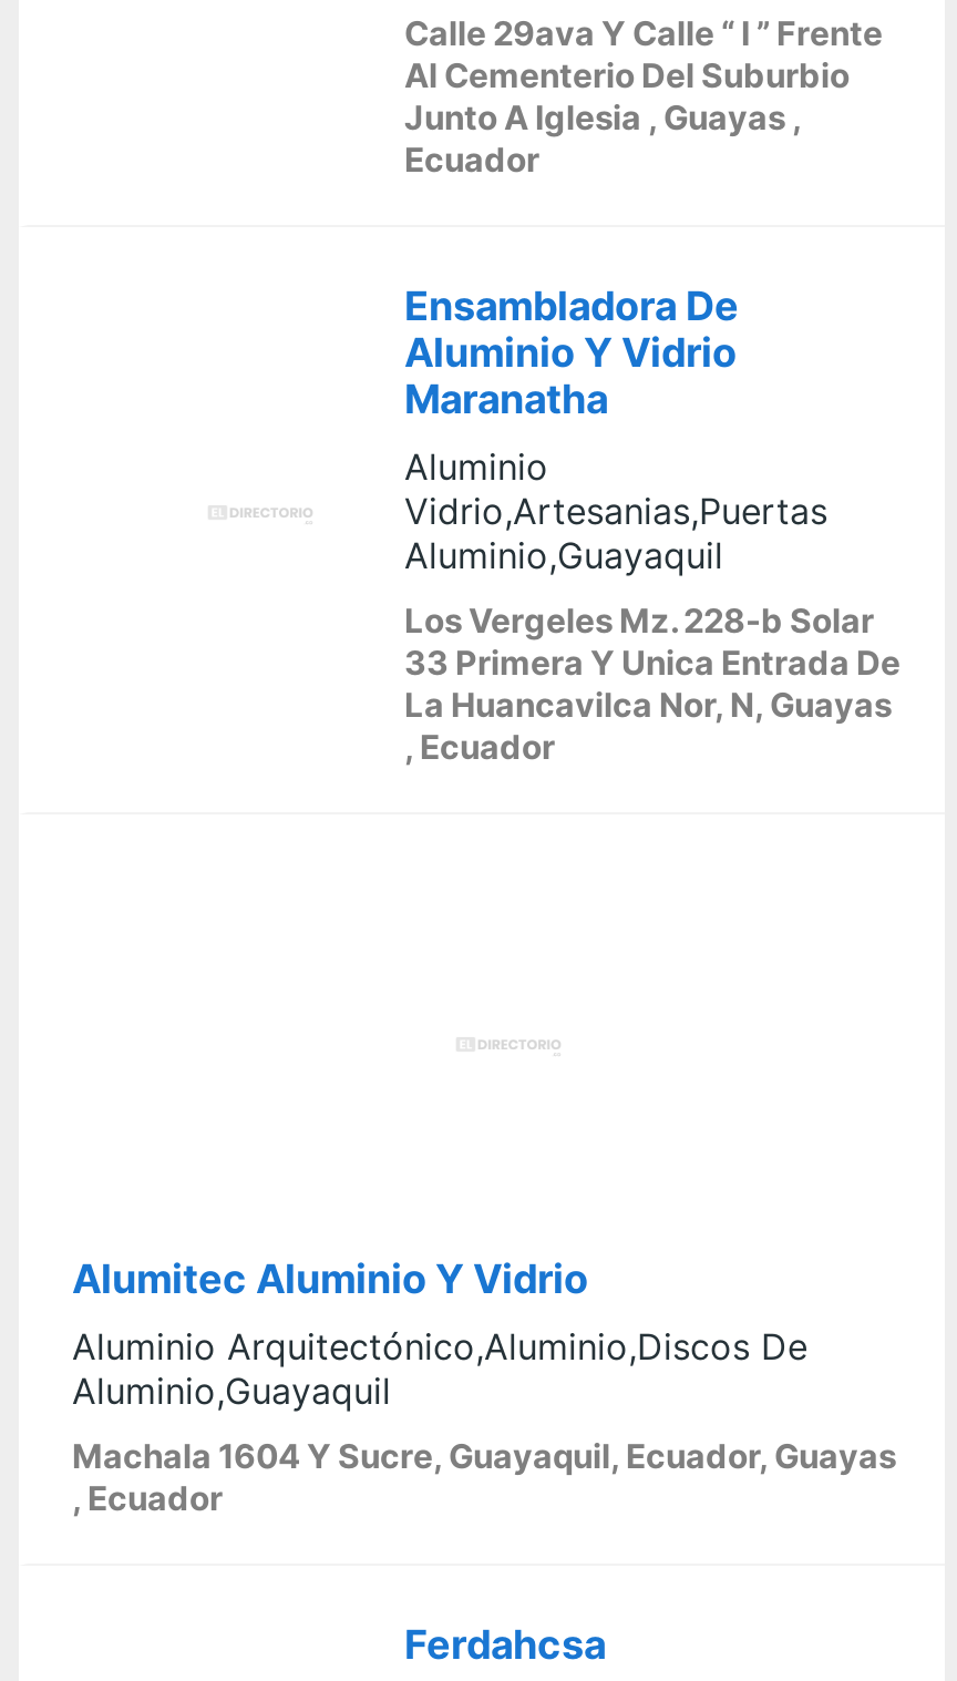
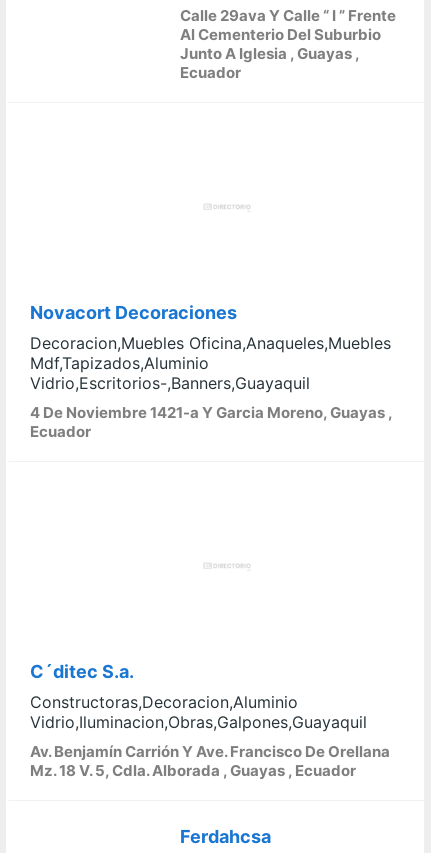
- Ensambladora De
- Aluminio Y Vidrio
- Maranatha
+ Novacort Decoraciones

- Aluminio
- Vidrio,Artesanias,Puertas
- Aluminio,Guayaquil
+ Decoracion,Muebles Oficina,Anaqueles,Muebles
+ Mdf,Tapizados,Aluminio
+ Vidrio,Escritorios-,Banners,Guayaquil

- Los Vergeles Mz. 228-b Solar
- 33 Primera Y Unica Entrada De
- La Huancavilca Nor, N, Guayas
- , Ecuador
+ 4 De Noviembre 1421-a Y Garcia Moreno, Guayas ,
+ Ecuador

- Alumitec Aluminio Y Vidrio
+ C´ditec S.a.

- Aluminio Arquitectónico,Aluminio,Discos De
- Aluminio,Guayaquil
+ Constructoras,Decoracion,Aluminio
+ Vidrio,Iluminacion,Obras,Galpones,Guayaquil

- Machala 1604 Y Sucre, Guayaquil, Ecuador, Guayas
- , Ecuador
+ Av. Benjamín Carrión Y Ave. Francisco De Orellana
+ Mz. 18 V. 5, Cdla. Alborada , Guayas , Ecuador
